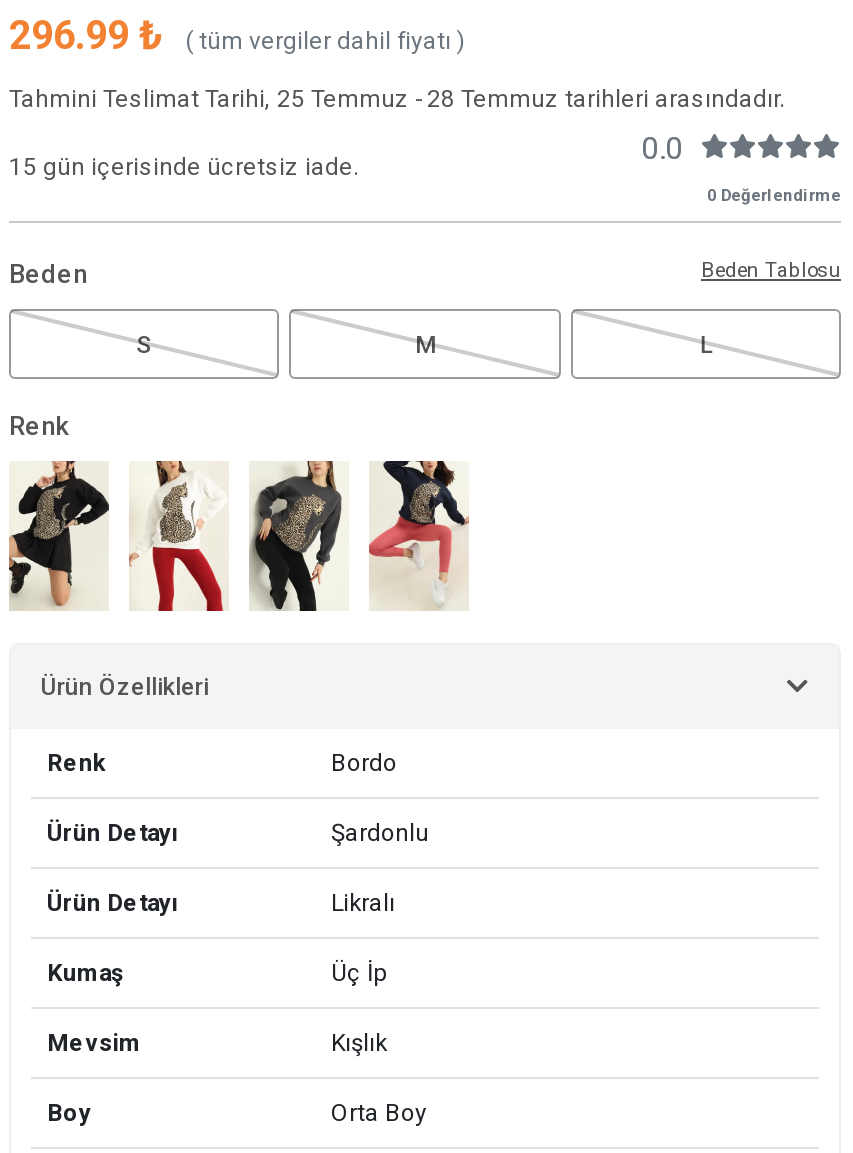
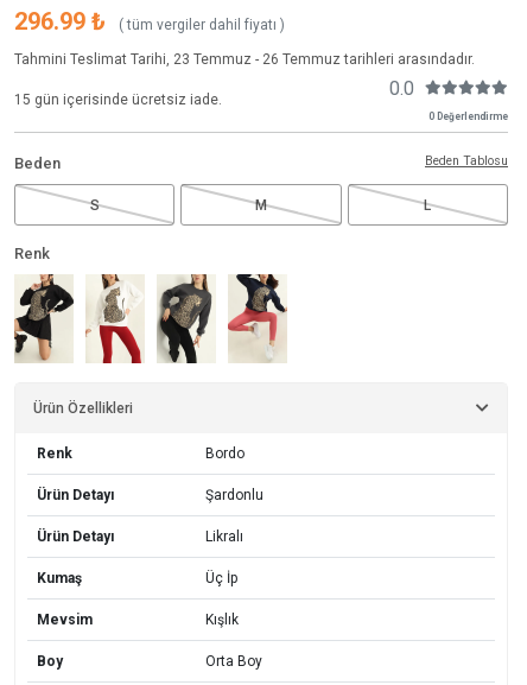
- Tahmini Teslimat Tarihi, 25 Temmuz - 28 Temmuz tarihleri arasındadır.
+ Tahmini Teslimat Tarihi, 23 Temmuz - 26 Temmuz tarihleri arasındadır.
